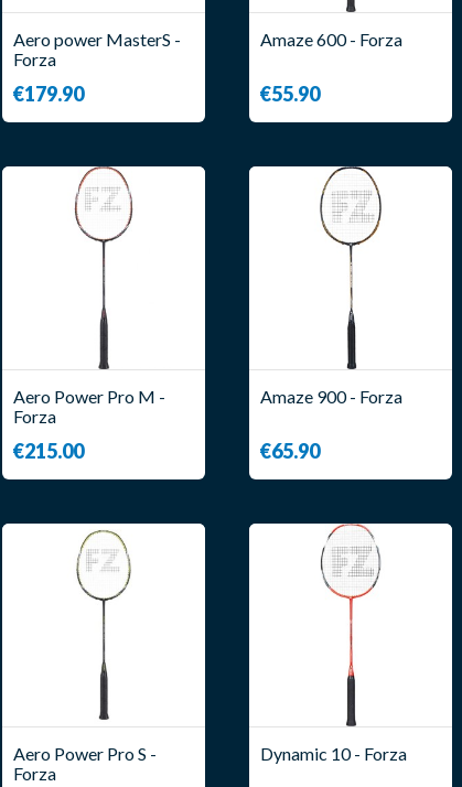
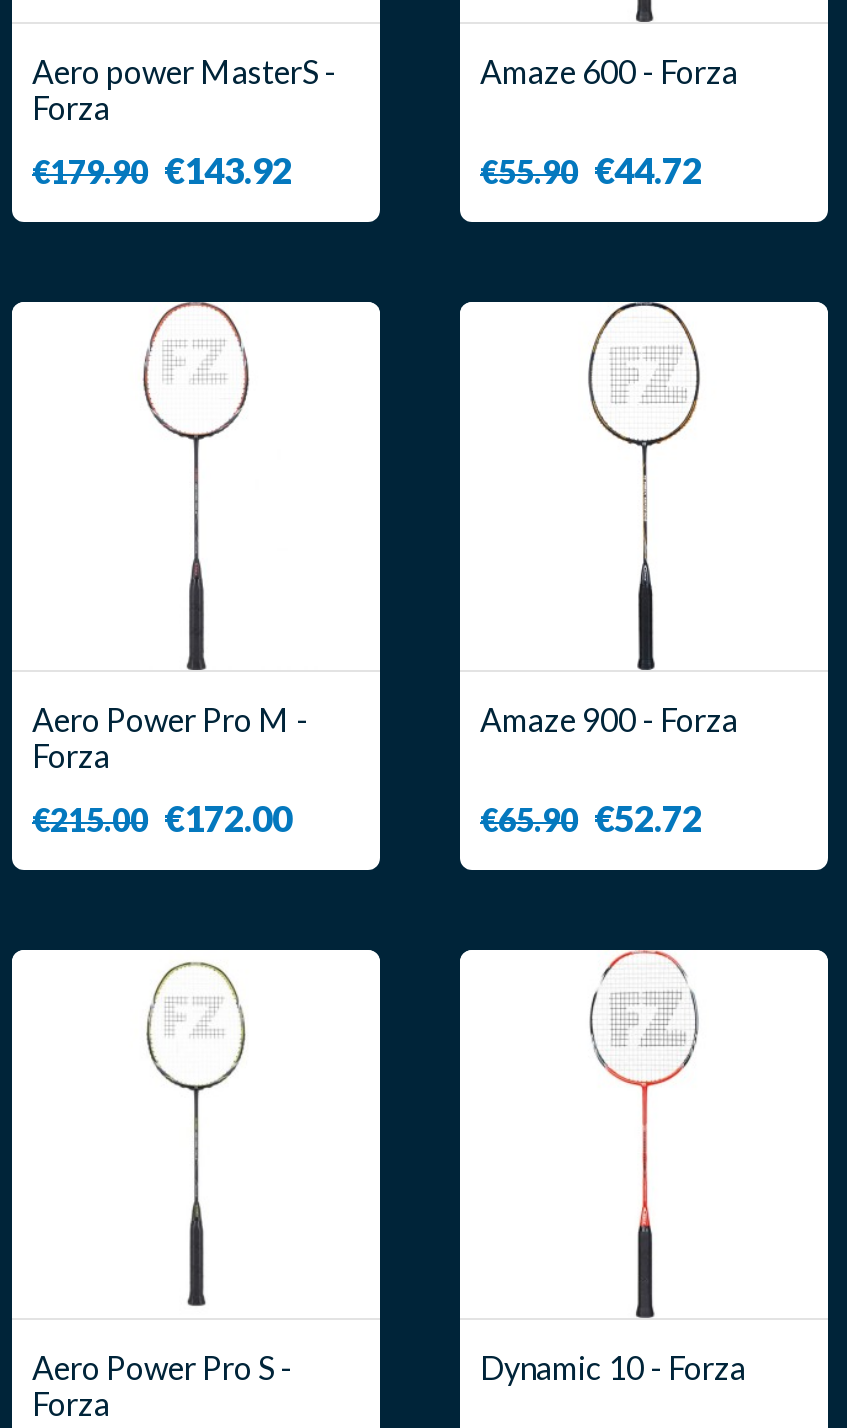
- €179.90
+ €179.90 €143.92

- €55.90
+ €55.90 €44.72

- €215.00
+ €215.00 €172.00

- €65.90
+ €65.90 €52.72
